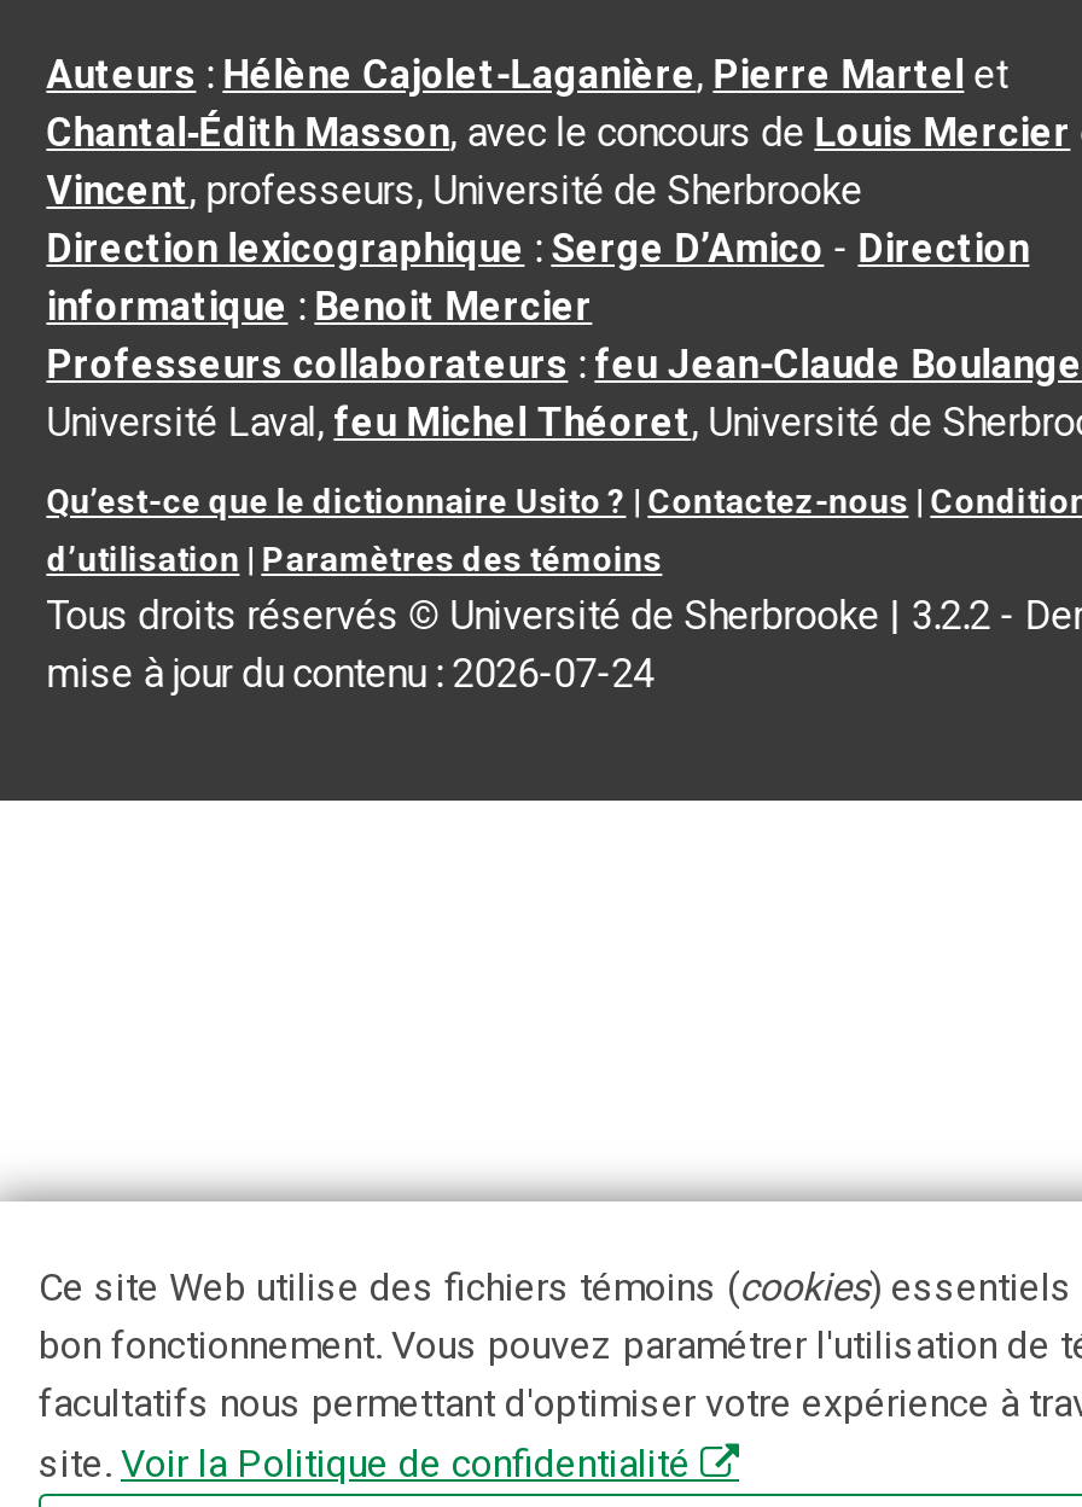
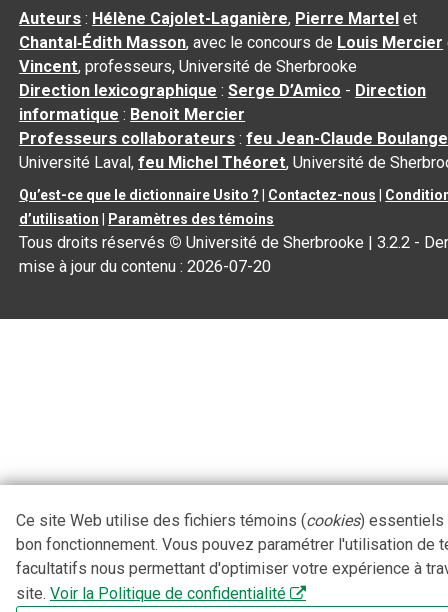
- mise à jour du contenu : 2026-07-24
+ mise à jour du contenu : 2026-07-20
